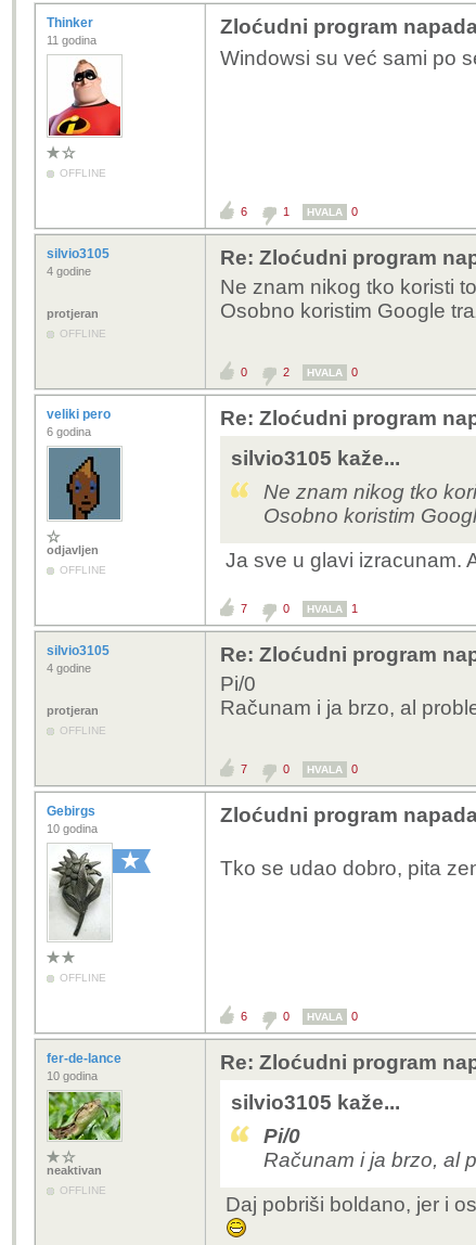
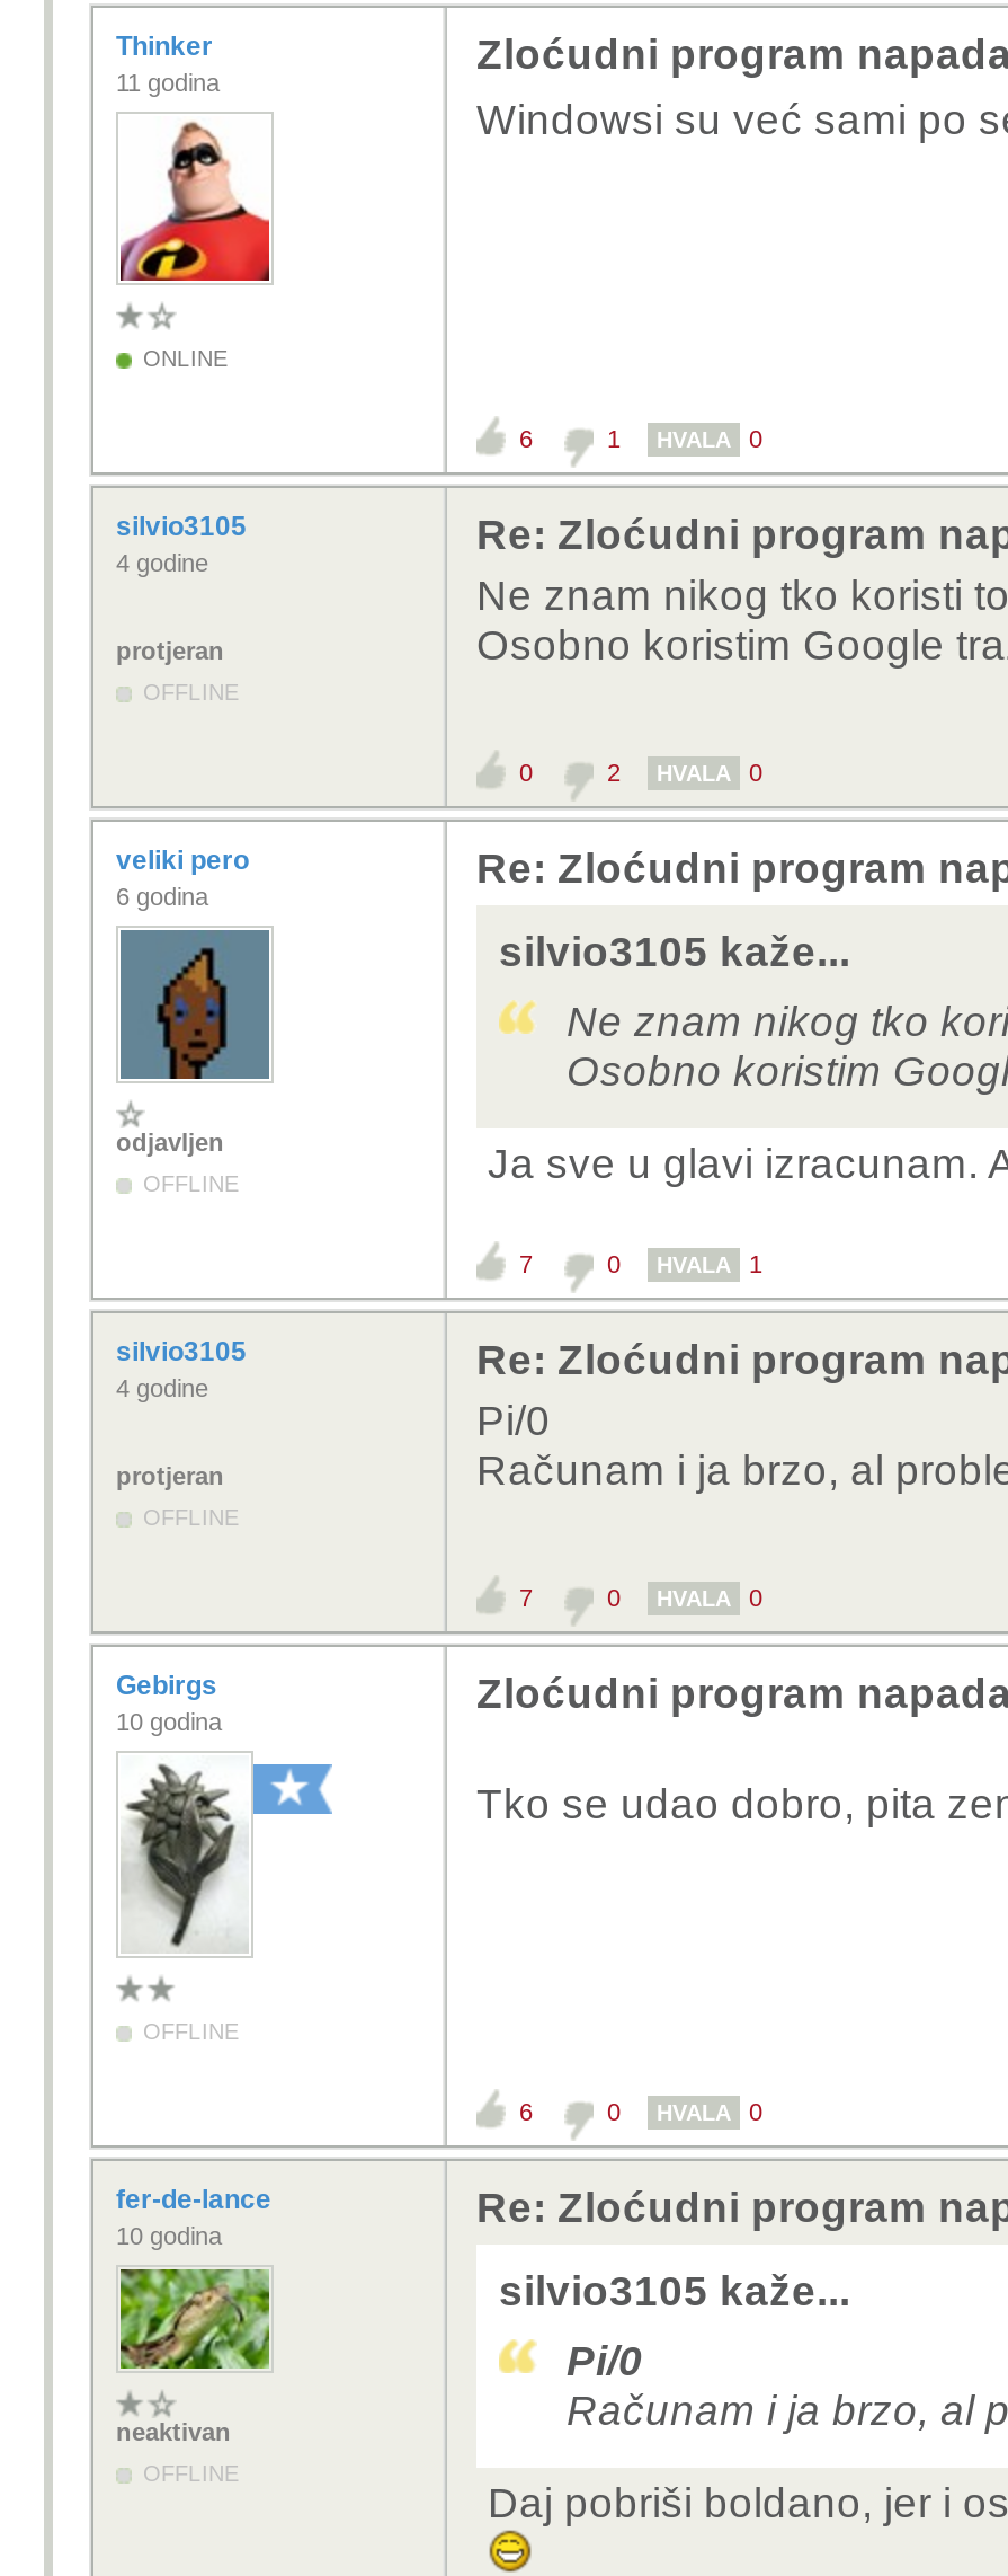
- OFFLINE
+ ONLINE
